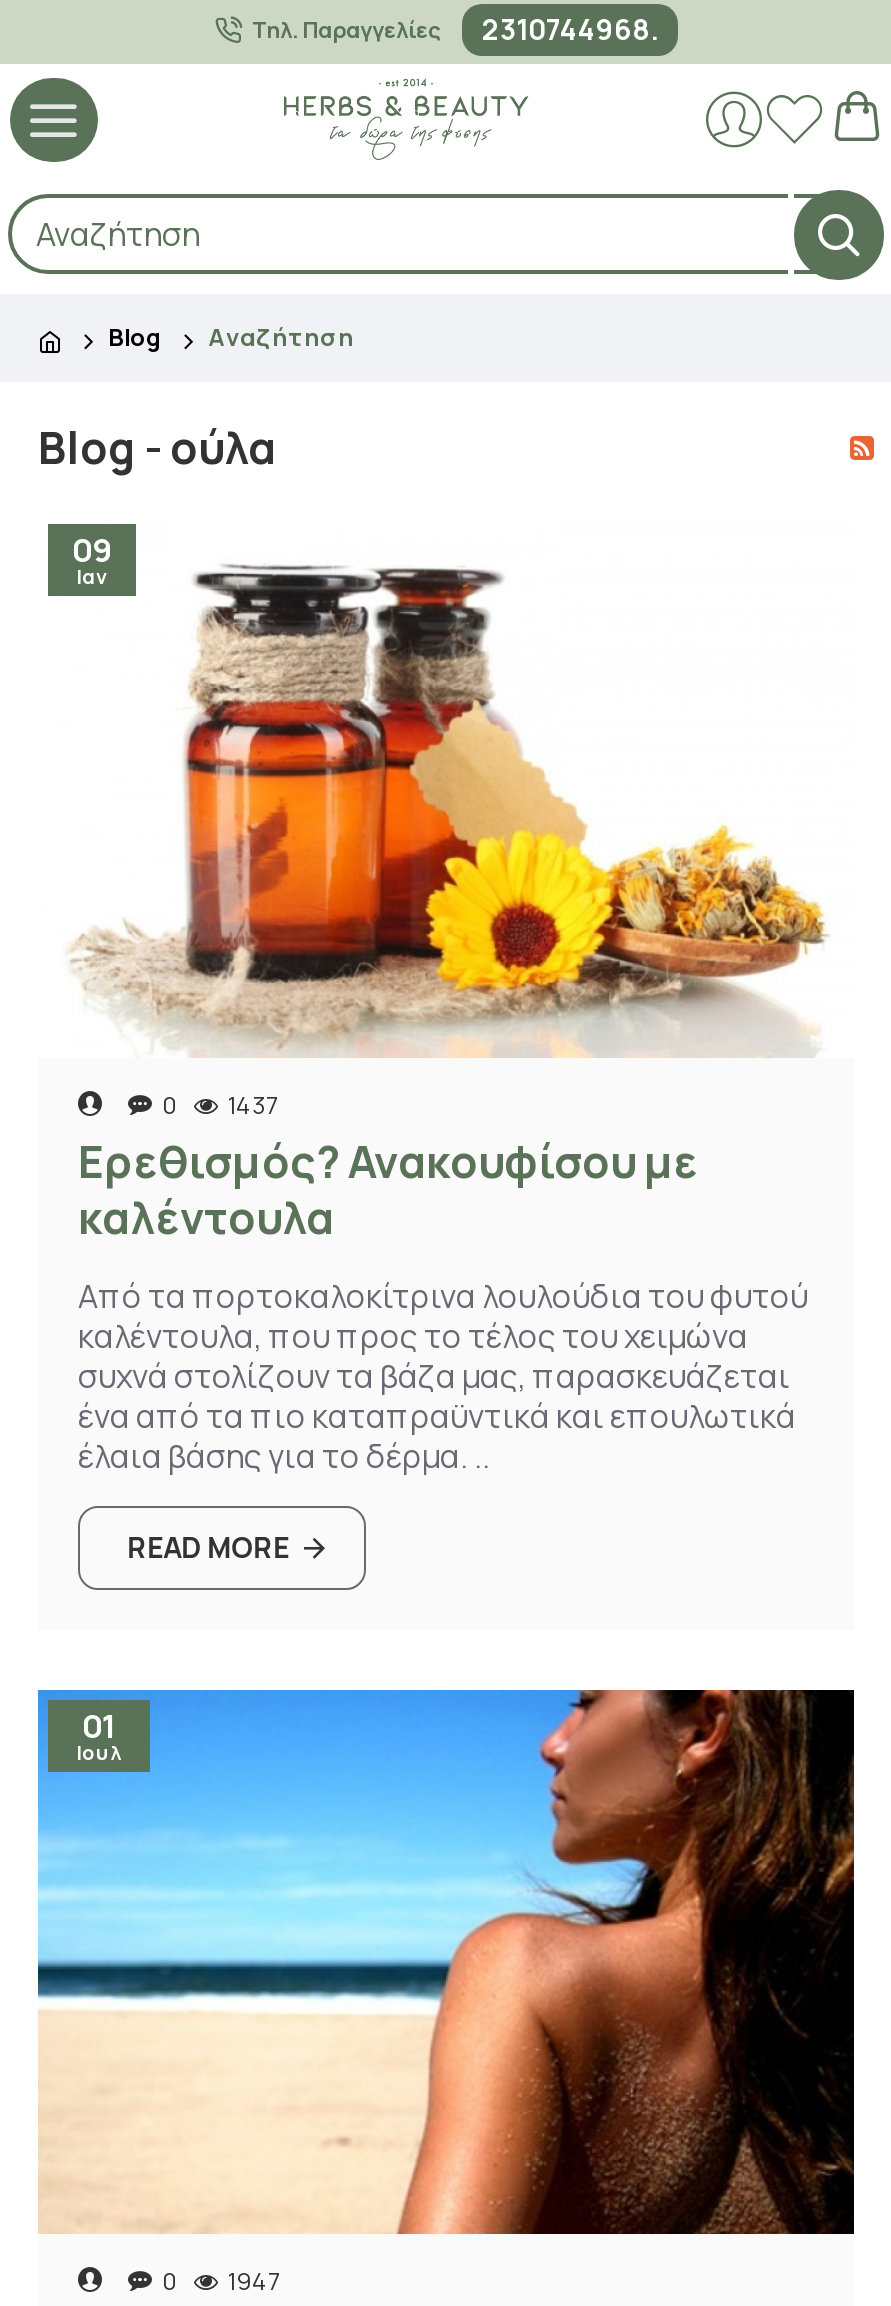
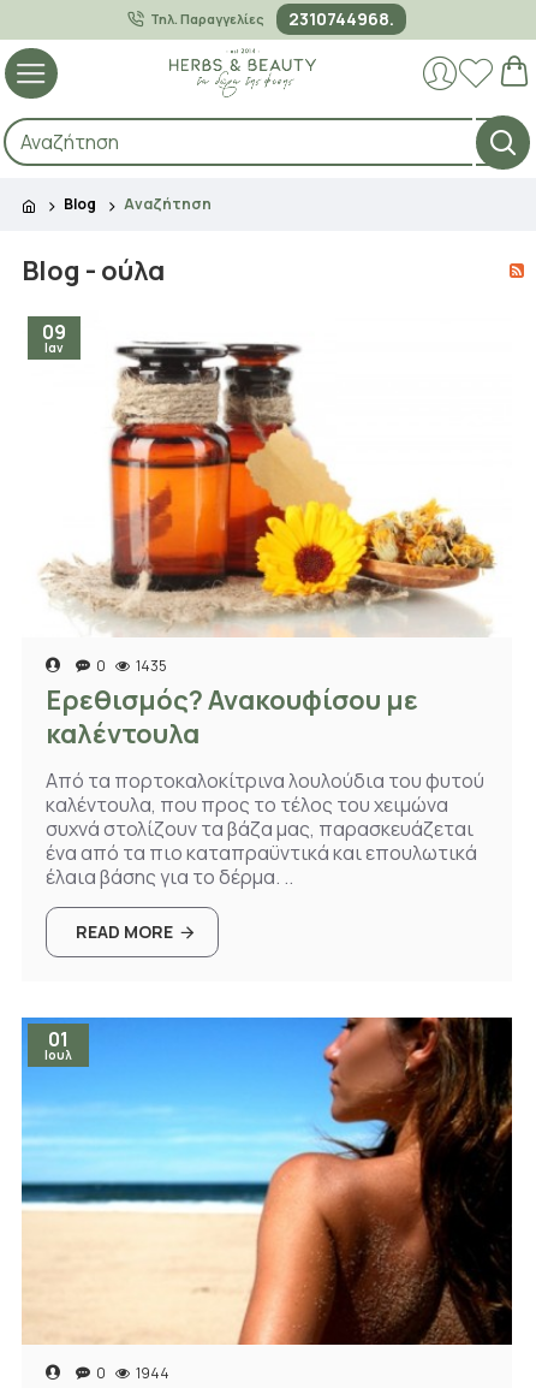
- 0 1437
+ 0 1435

- 0 1947
+ 0 1944
